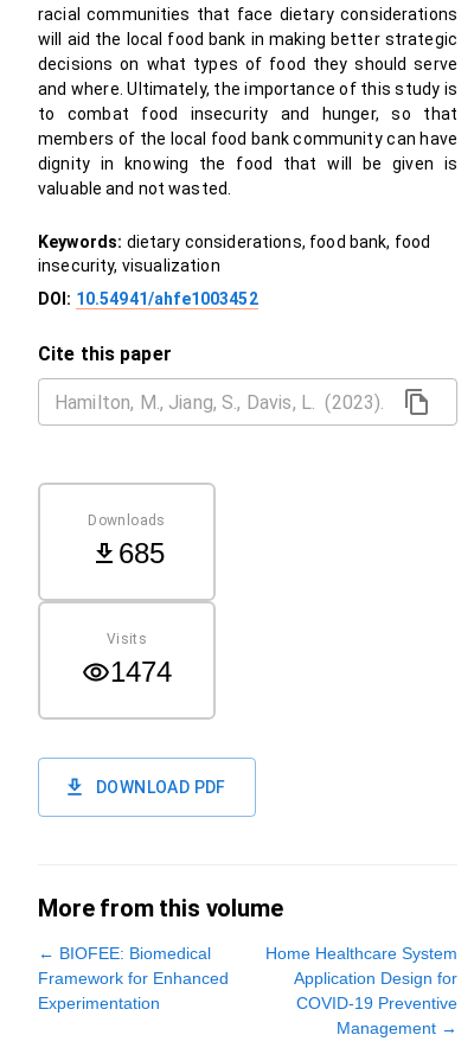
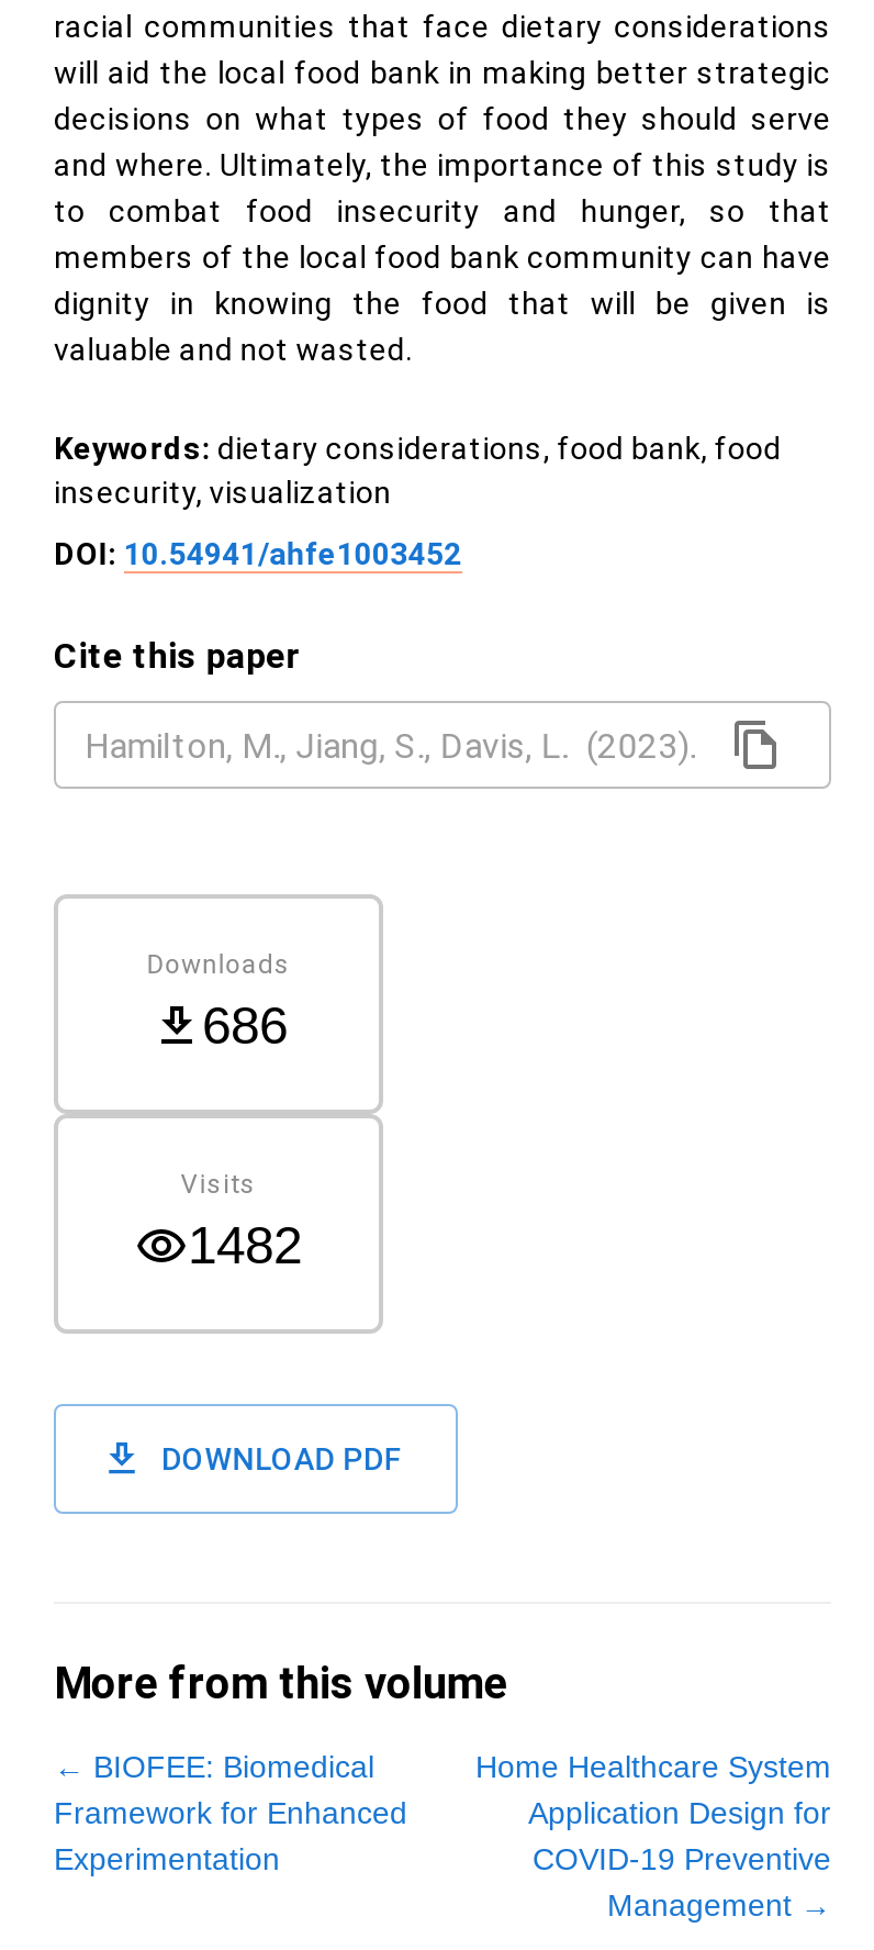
- 685
+ 686

- 1474
+ 1482
